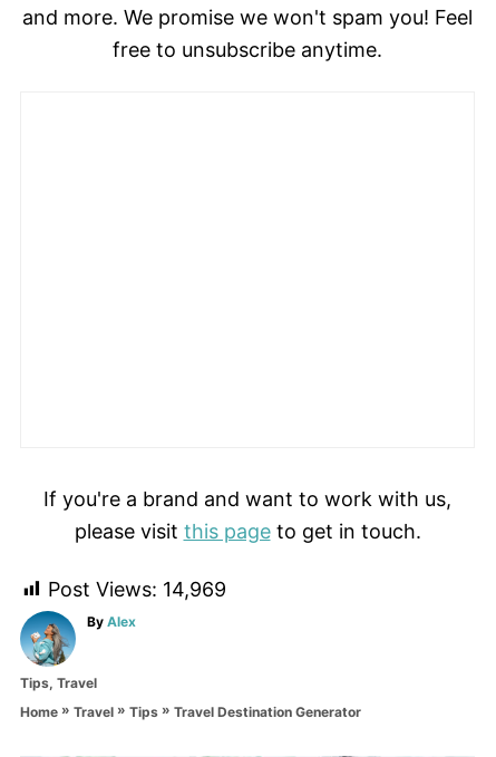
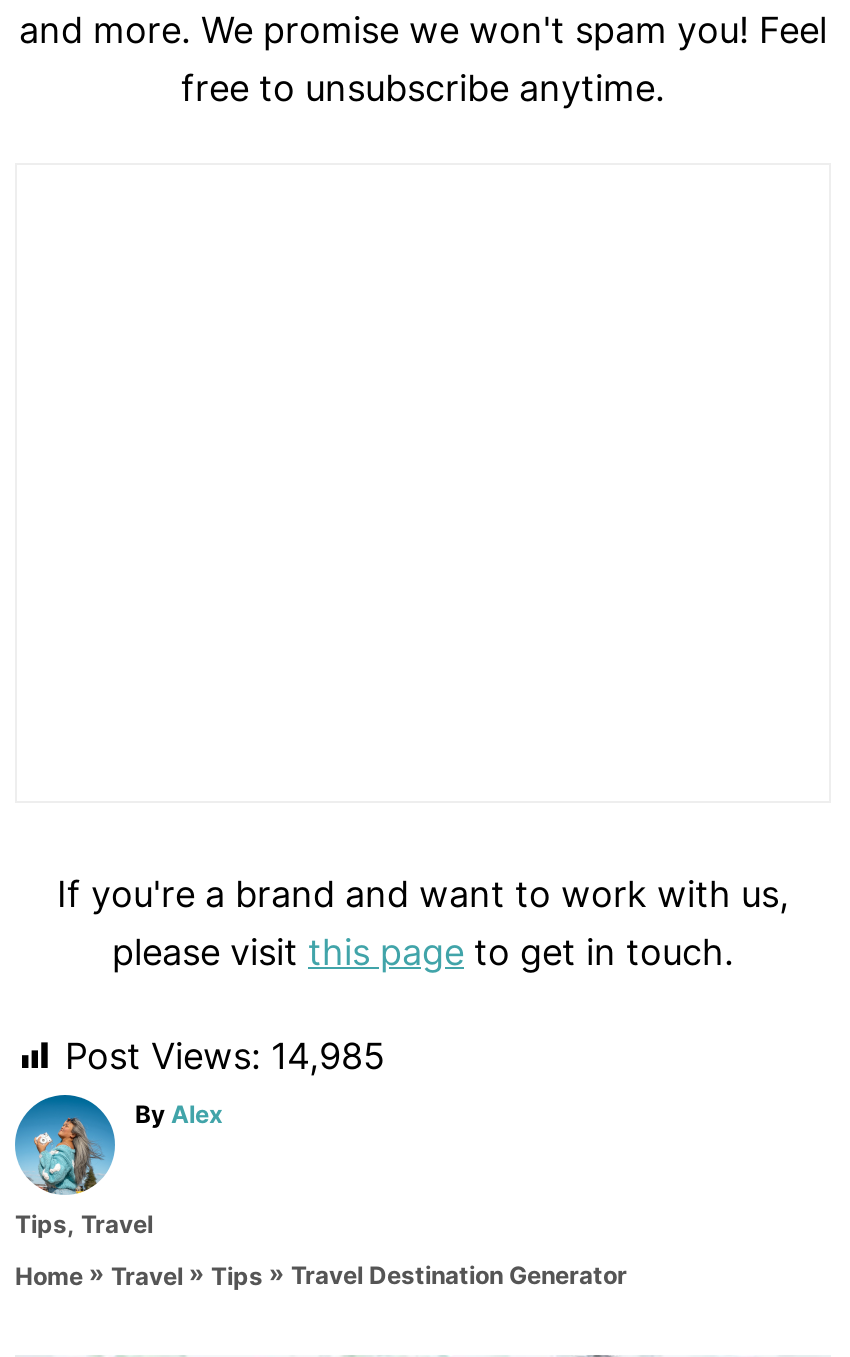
- Post Views: 14,969
+ Post Views: 14,985
